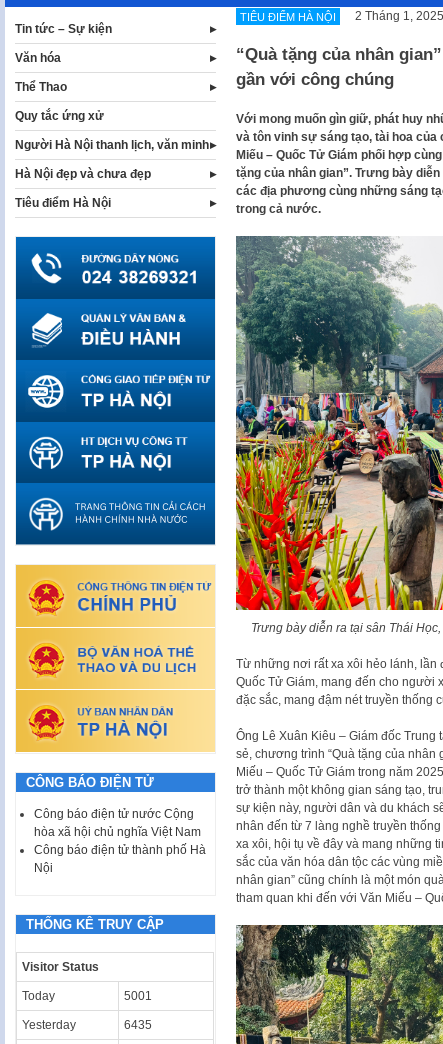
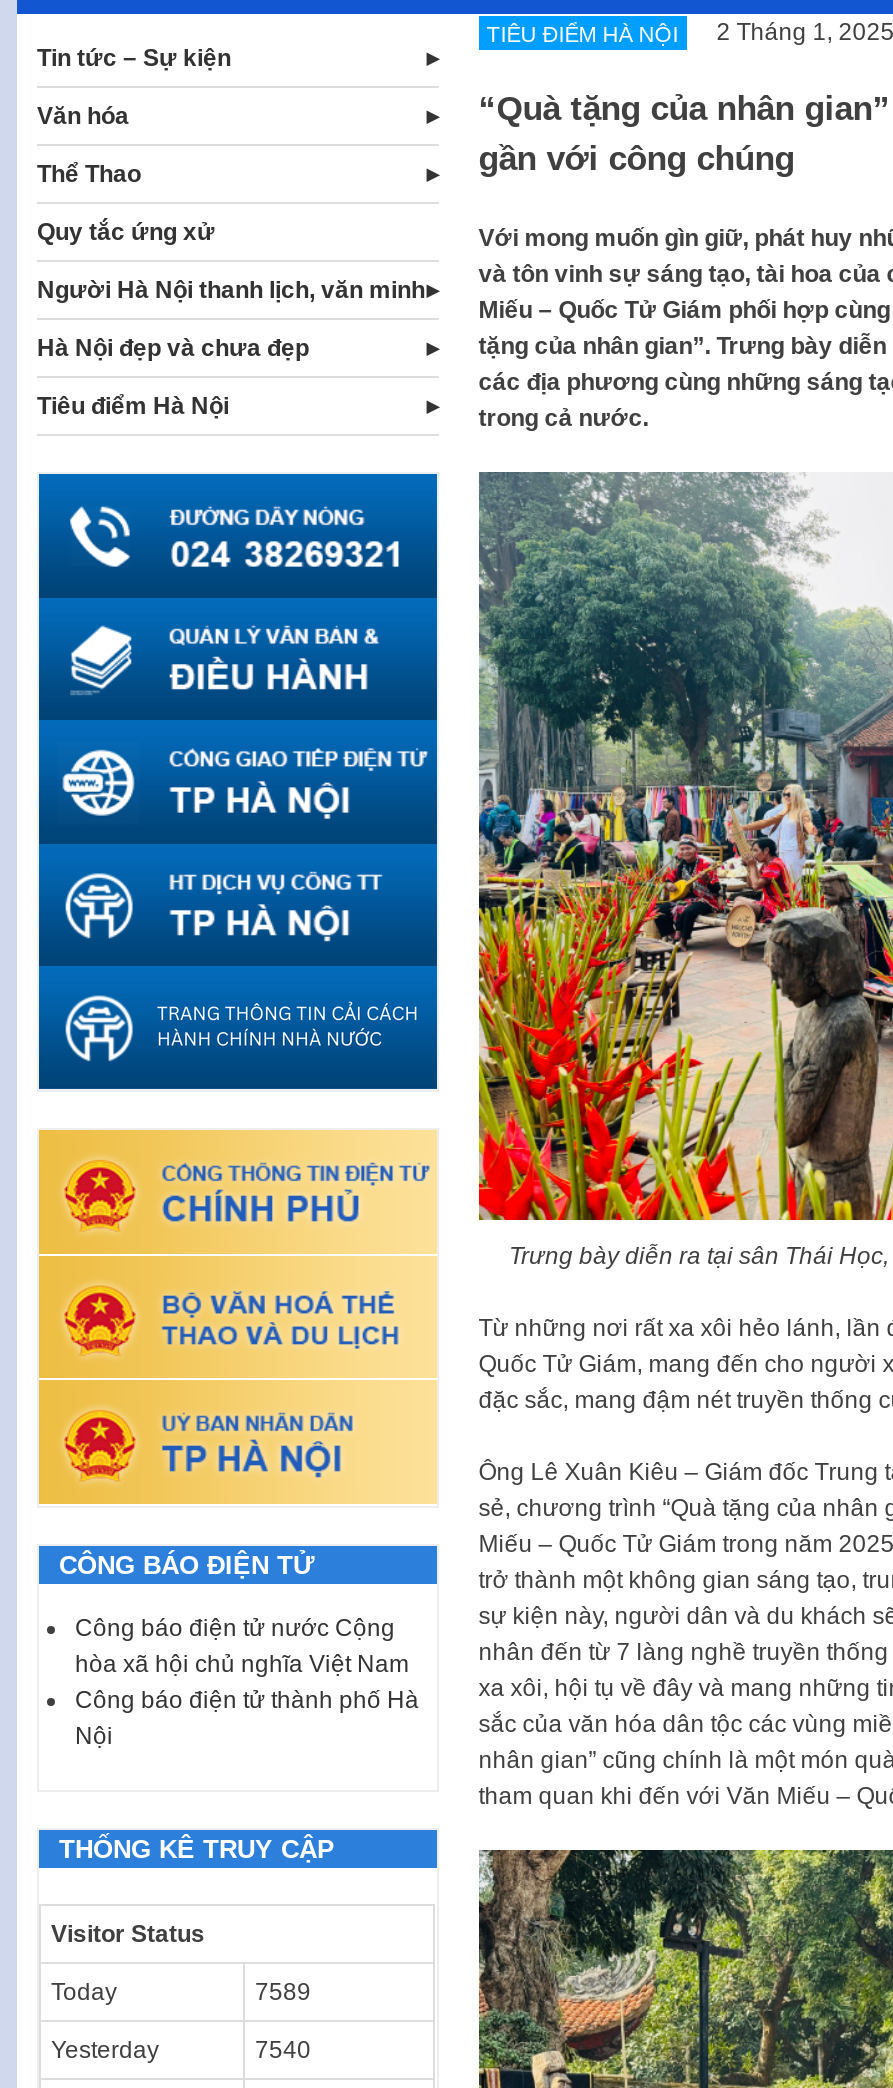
- 5001
+ 7589

- 6435
+ 7540
